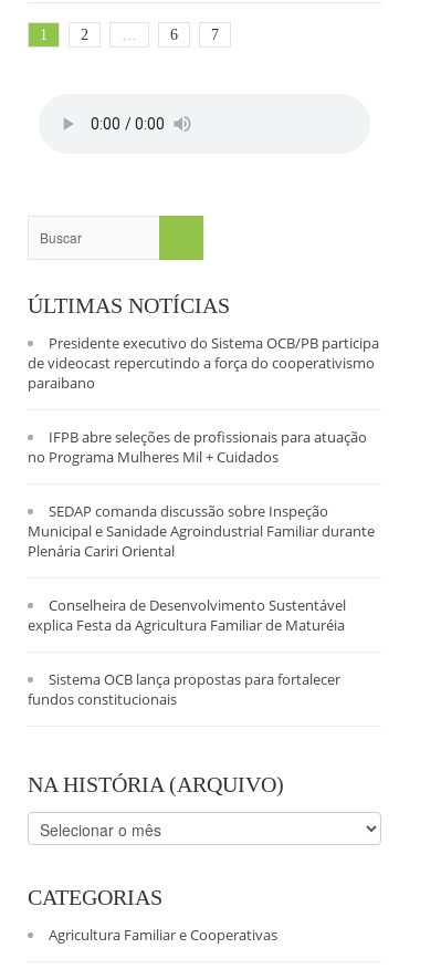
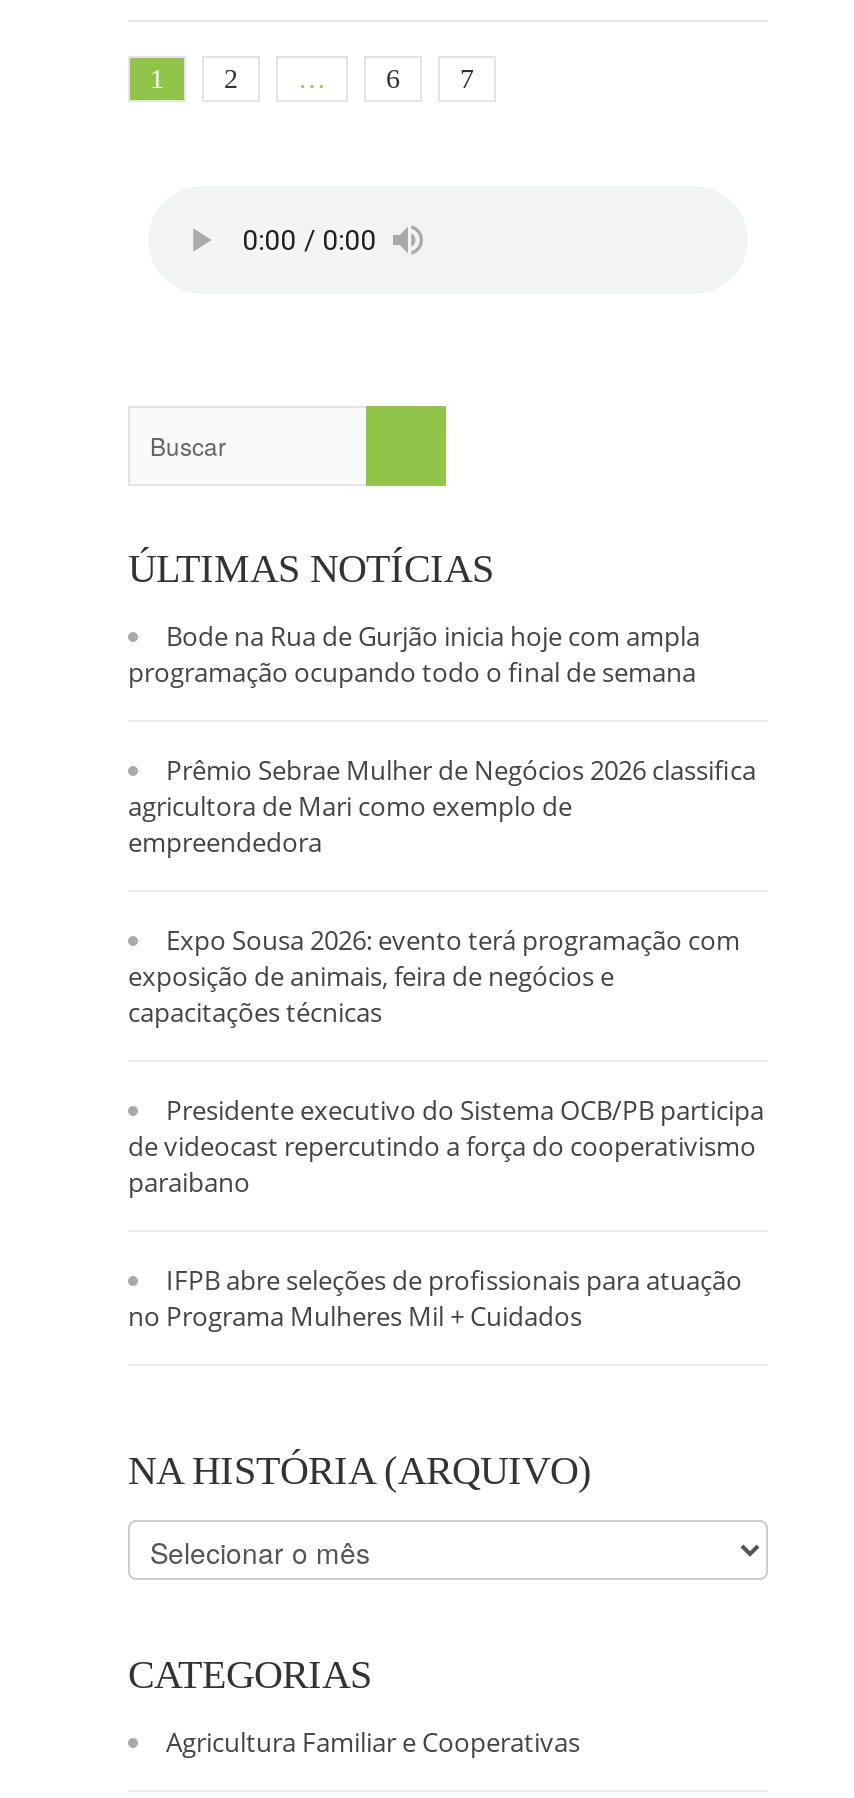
+ Bode na Rua de Gurjão inicia hoje com ampla
+ programação ocupando todo o final de semana
+ Prêmio Sebrae Mulher de Negócios 2026 classifica
+ agricultora de Mari como exemplo de
+ empreendedora
+ Expo Sousa 2026: evento terá programação com
+ exposição de animais, feira de negócios e
+ capacitações técnicas

moved down: Presidente executivo do Sistema OCB/PB participa | de videocast repercutindo a força do cooperativismo | paraibano | IFPB abre seleções de profissionais para atuação | no Programa Mulheres Mil + Cuidados

- SEDAP comanda discussão sobre Inspeção
- Municipal e Sanidade Agroindustrial Familiar durante
- Plenária Cariri Oriental
- Conselheira de Desenvolvimento Sustentável
- explica Festa da Agricultura Familiar de Maturéia
- Sistema OCB lança propostas para fortalecer
- fundos constitucionais
